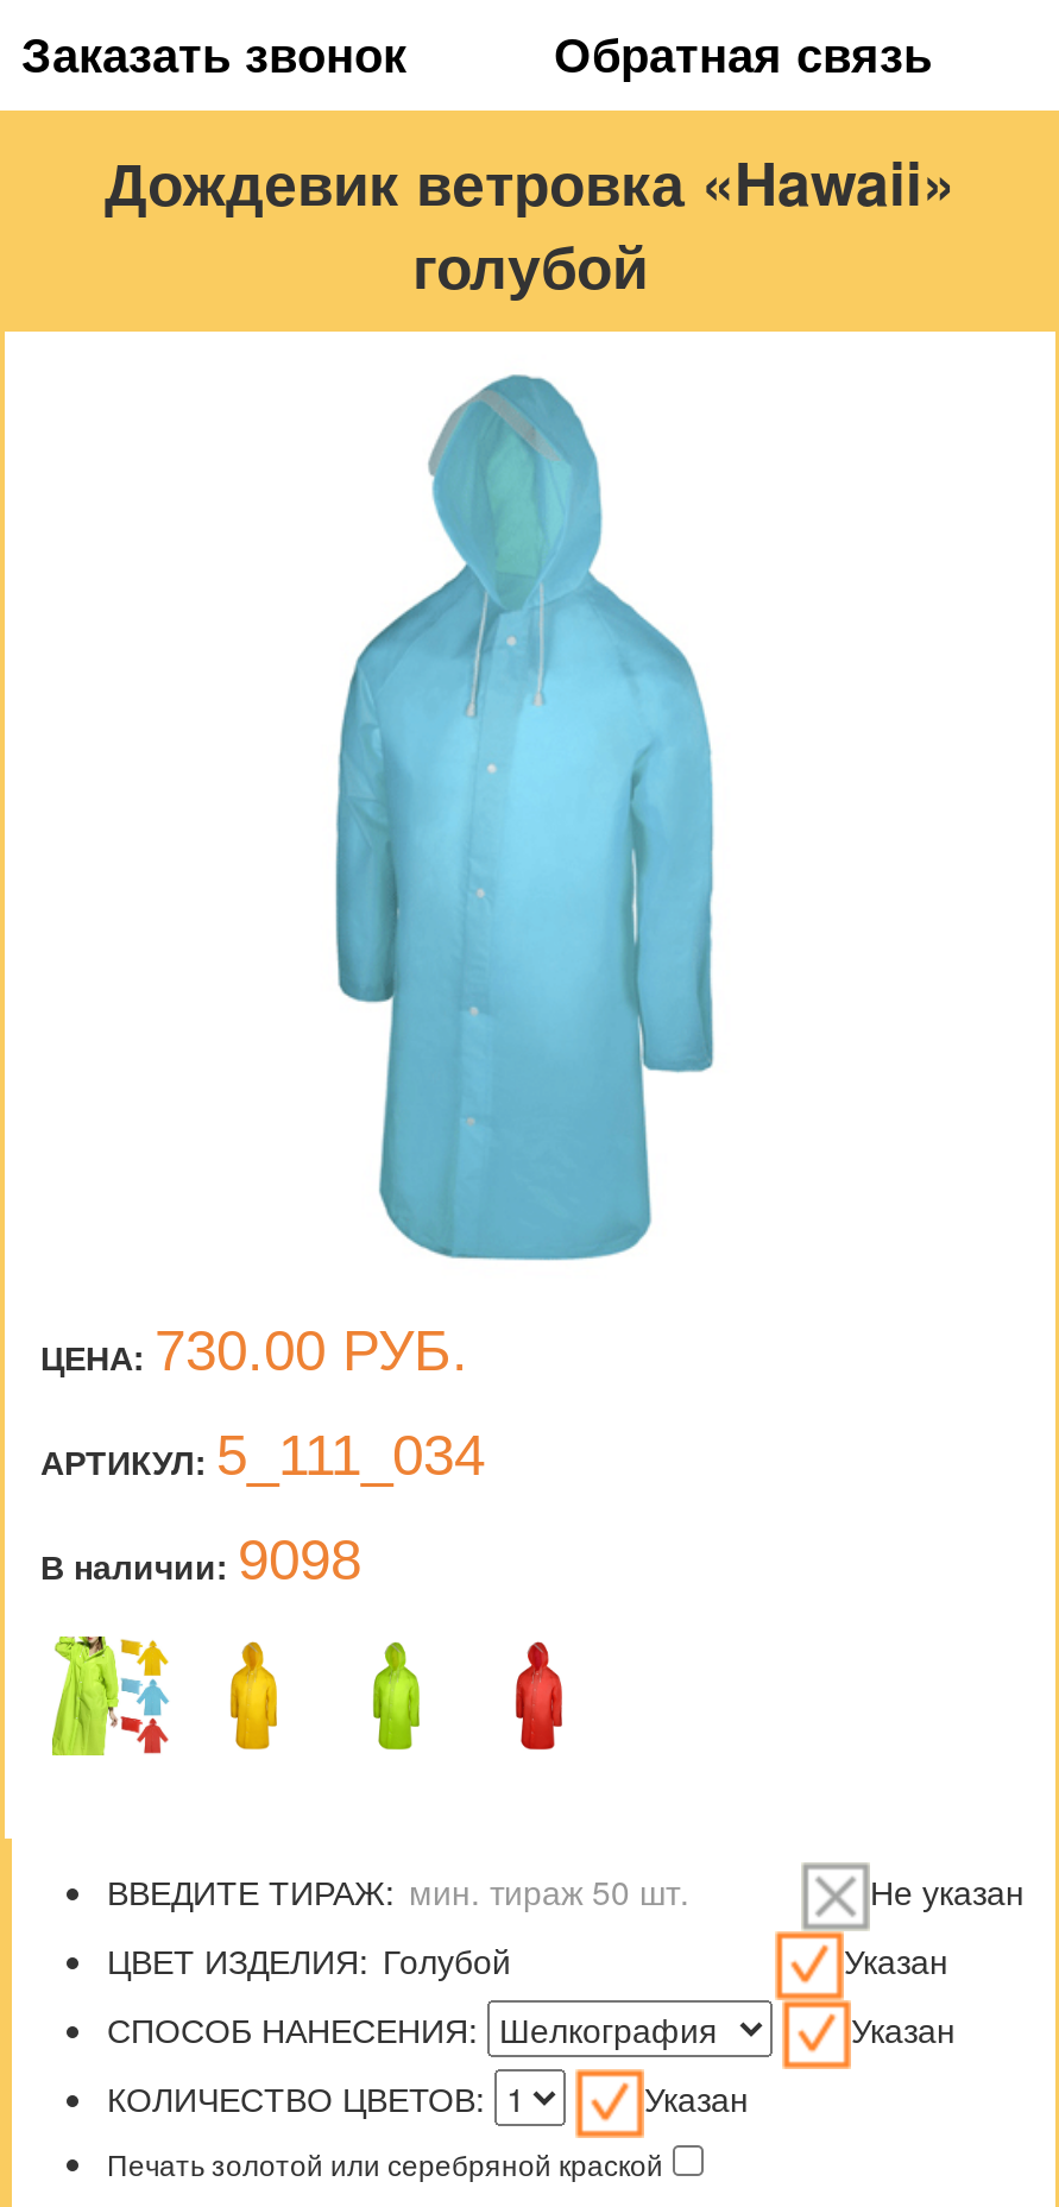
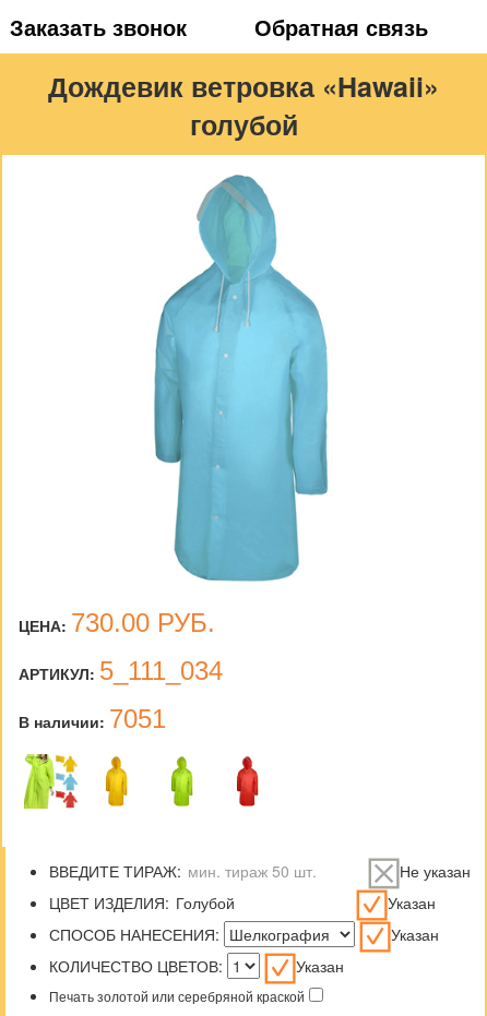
- В наличии: 9098
+ В наличии: 7051
